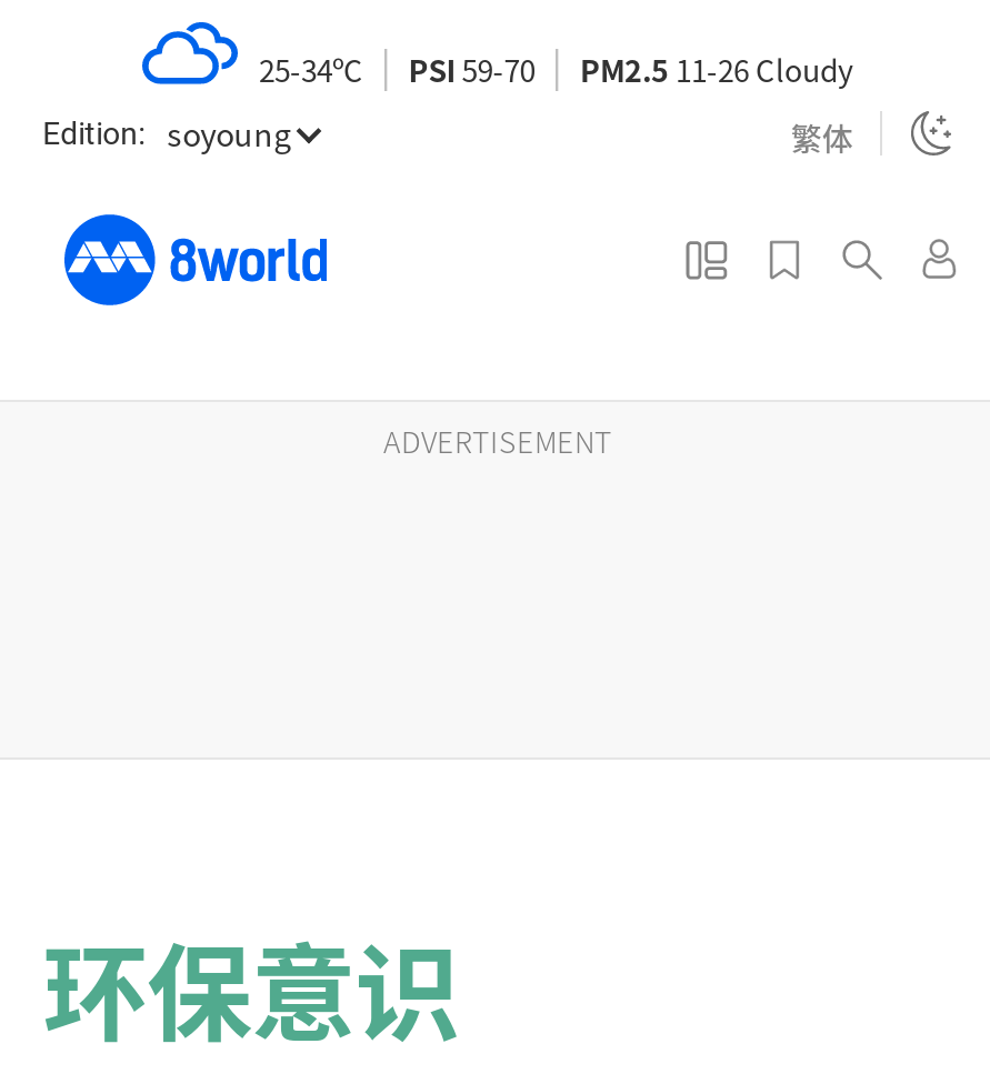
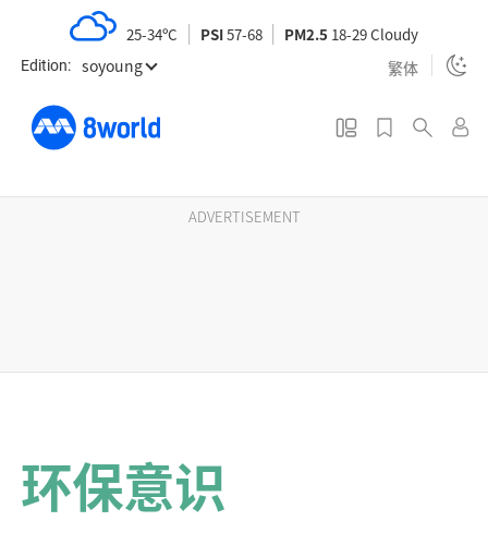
- PSI 59-70
+ PSI 57-68

- PM2.5 11-26 Cloudy
+ PM2.5 18-29 Cloudy
